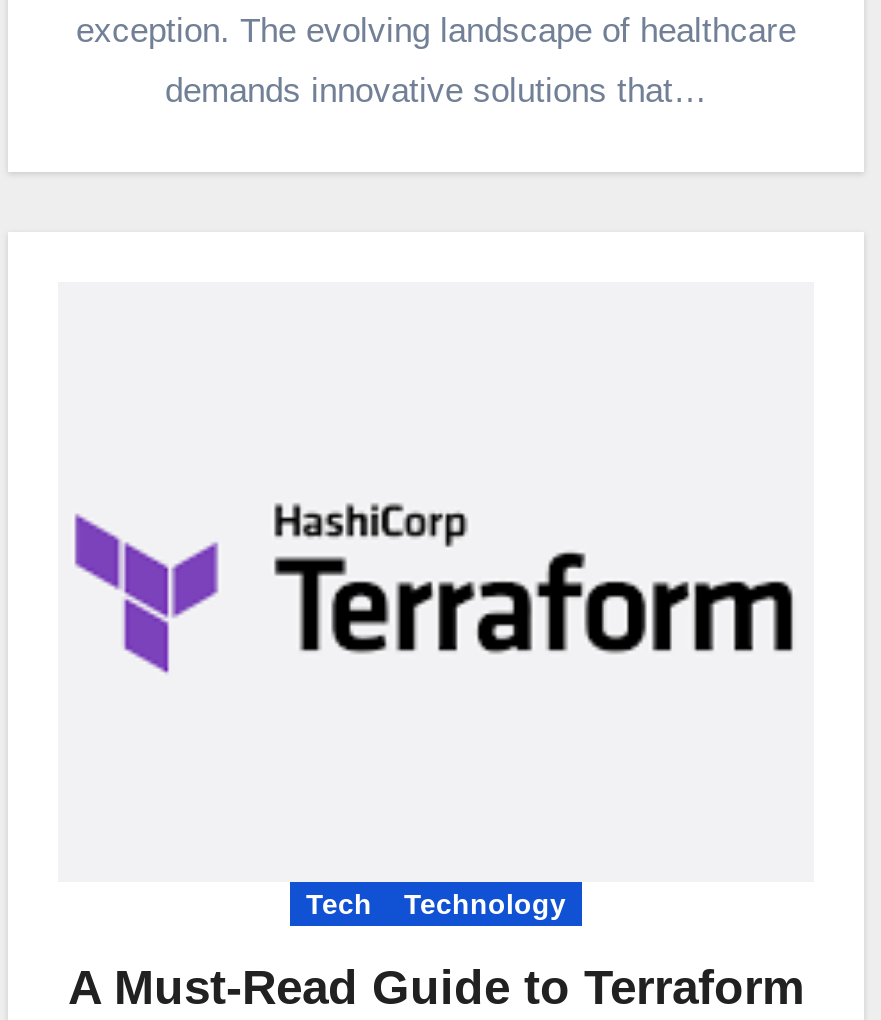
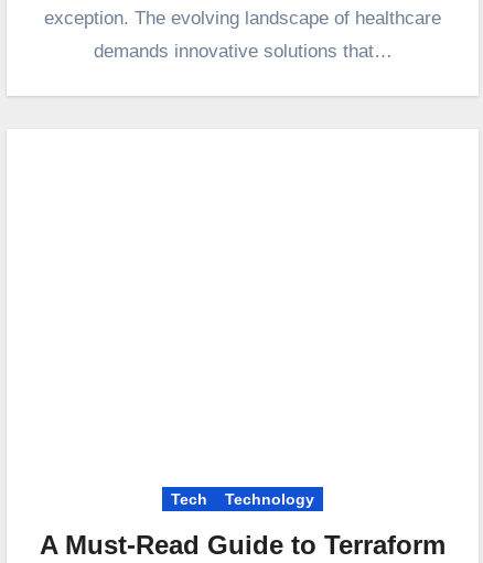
- [image]

- [image]
